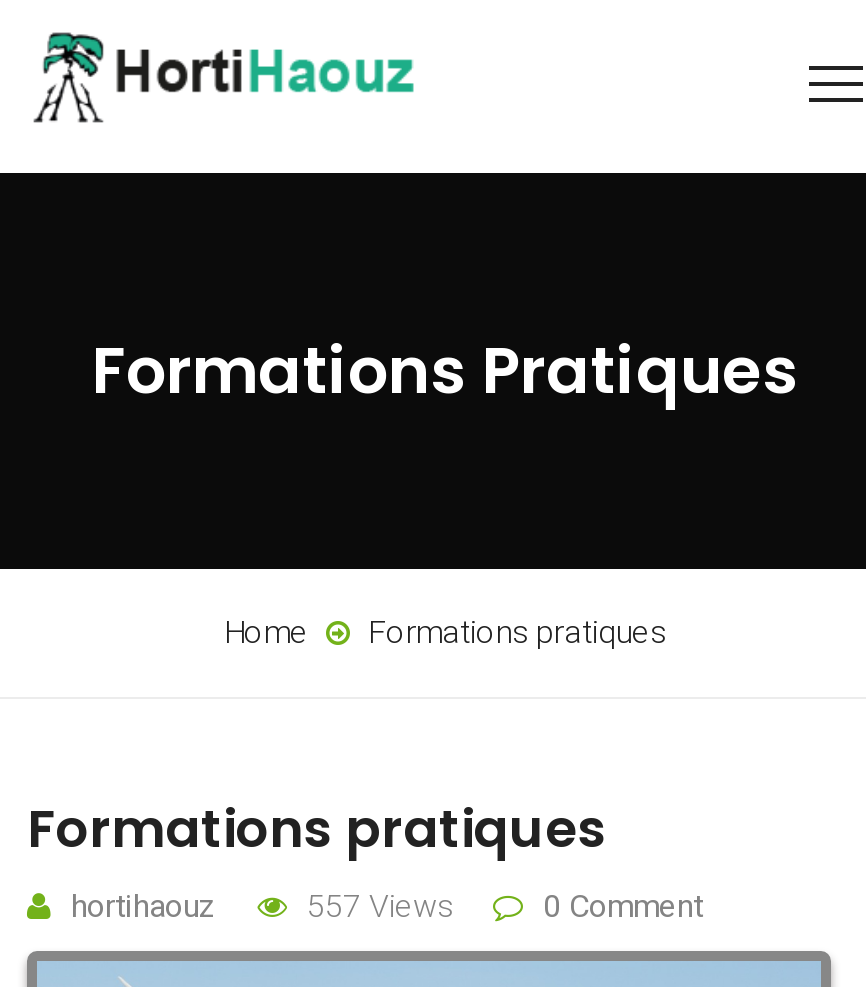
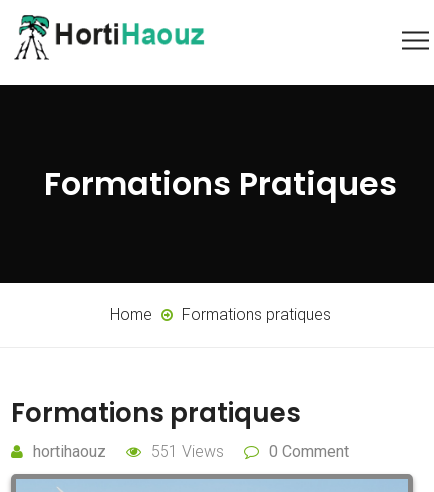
- 557 Views
+ 551 Views
